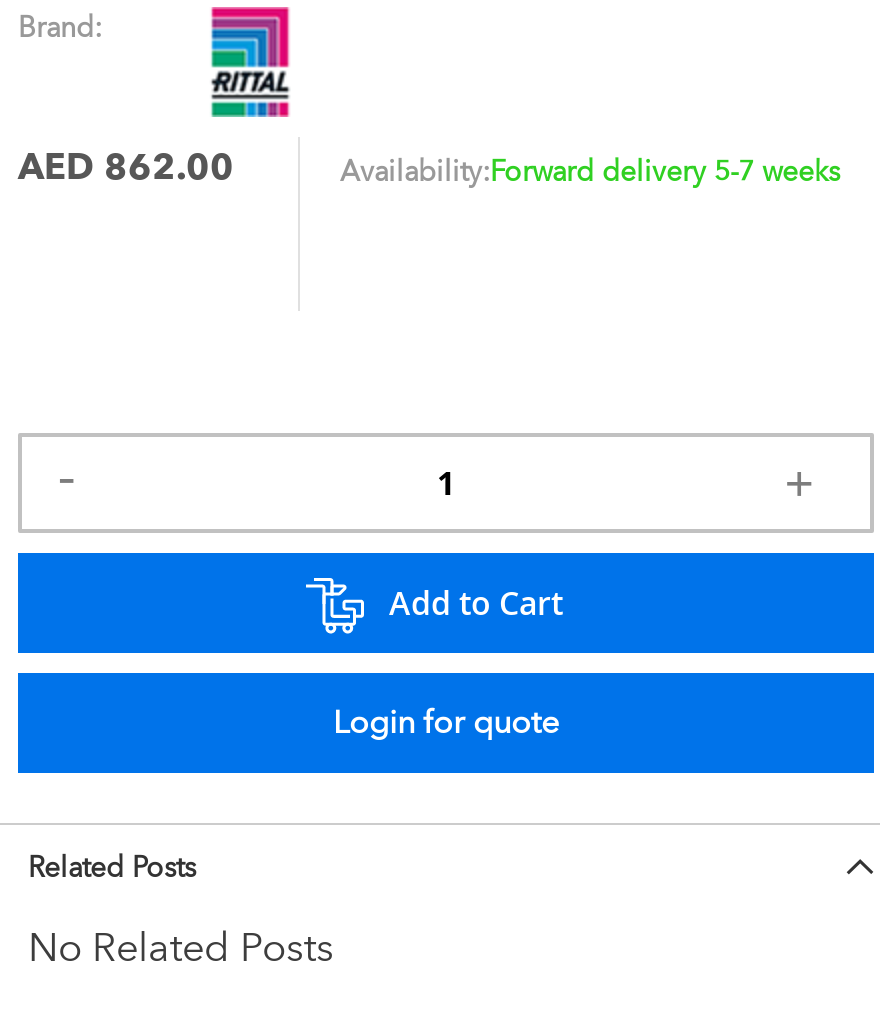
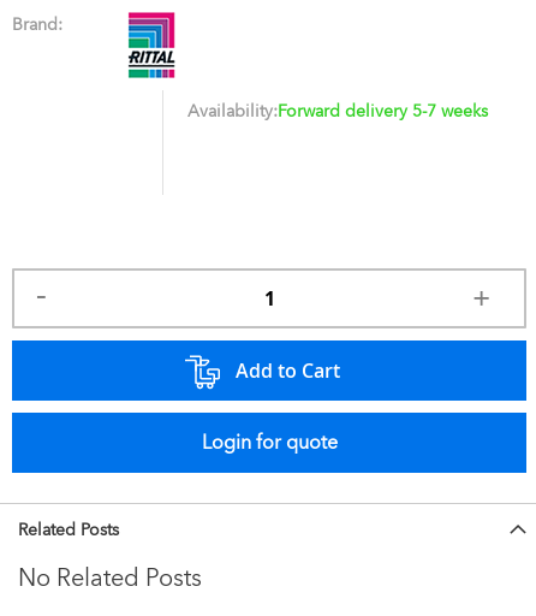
- AED 862.00
